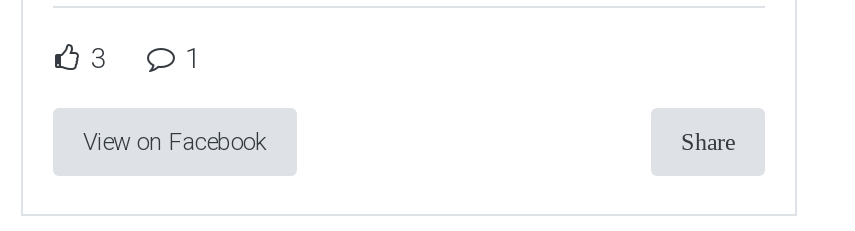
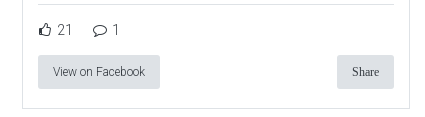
- 3
+ 21
